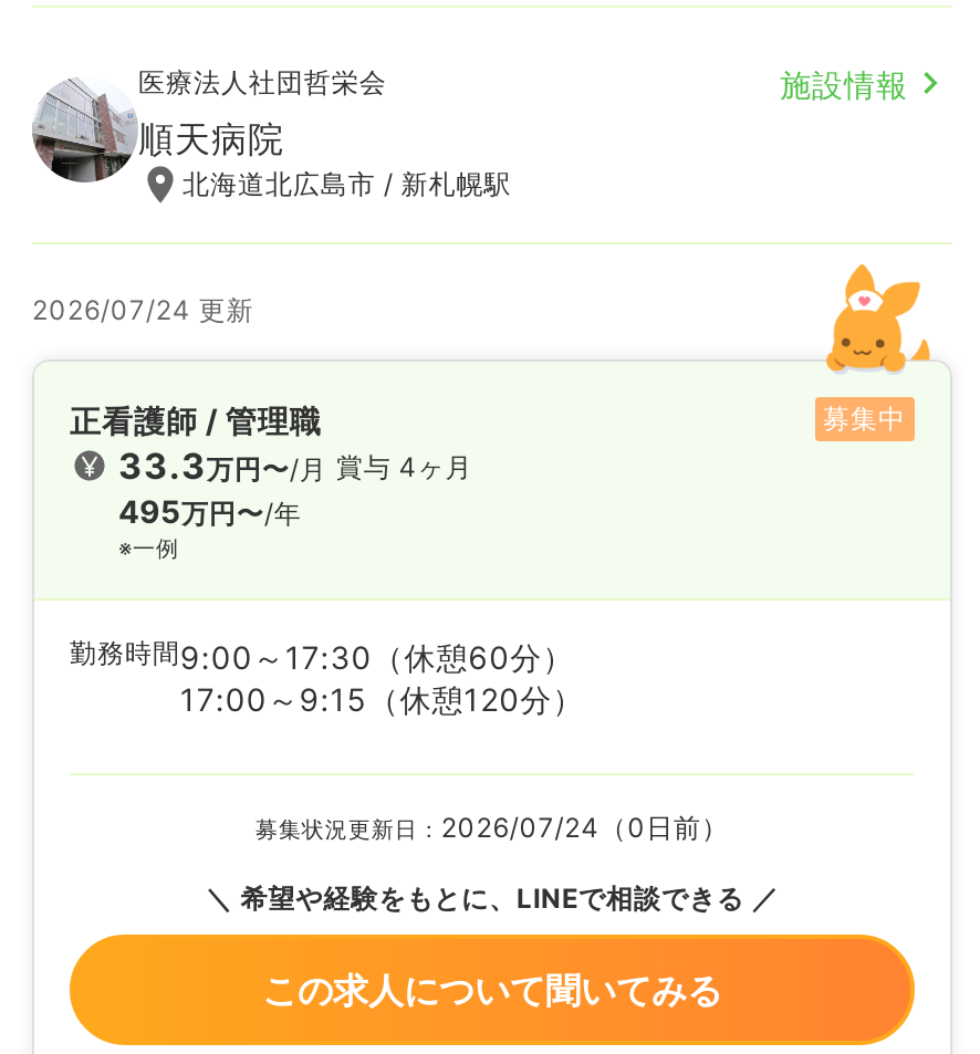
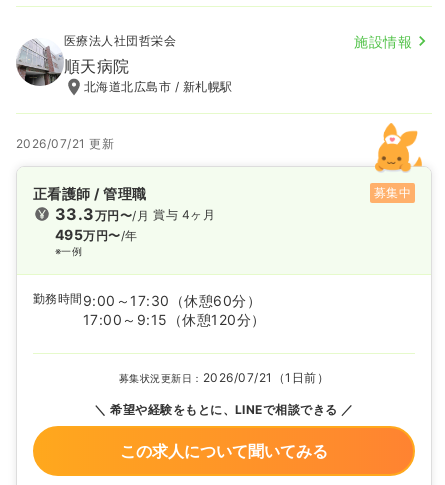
- 2026/07/24 更新
+ 2026/07/21 更新

- 募集状況更新日：2026/07/24（0日前）
+ 募集状況更新日：2026/07/21（1日前）
